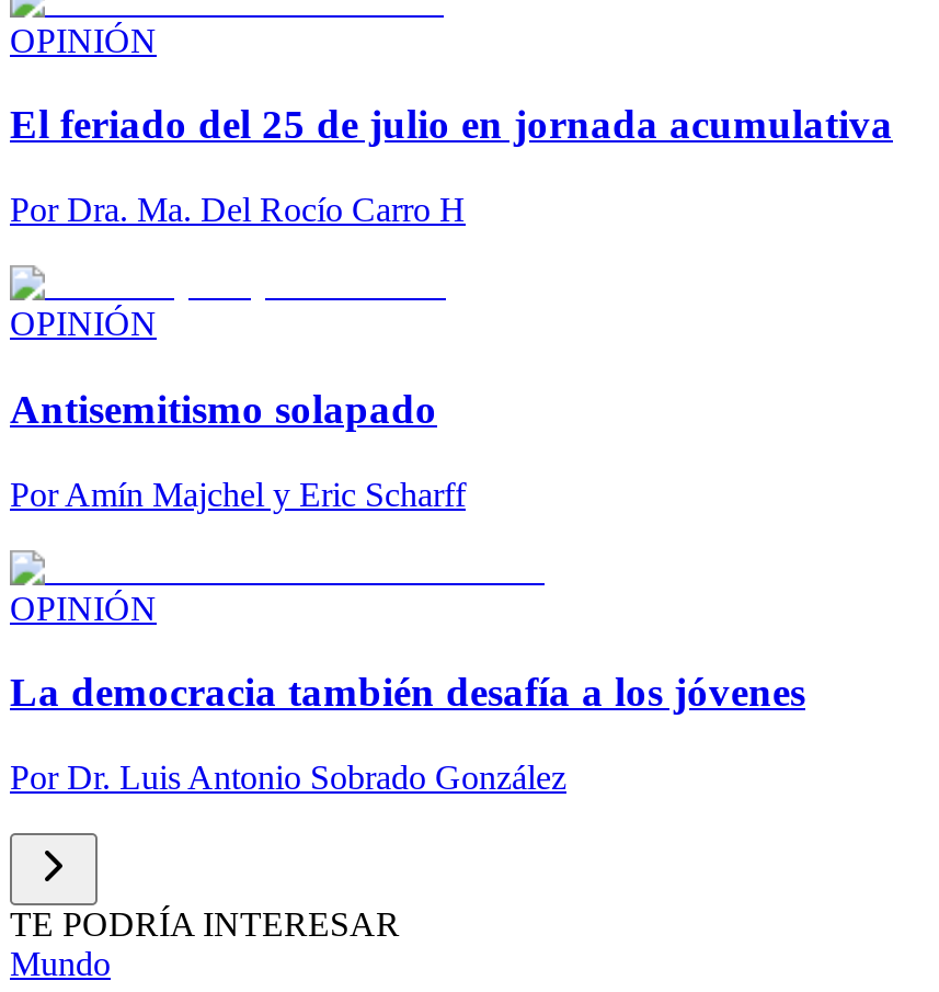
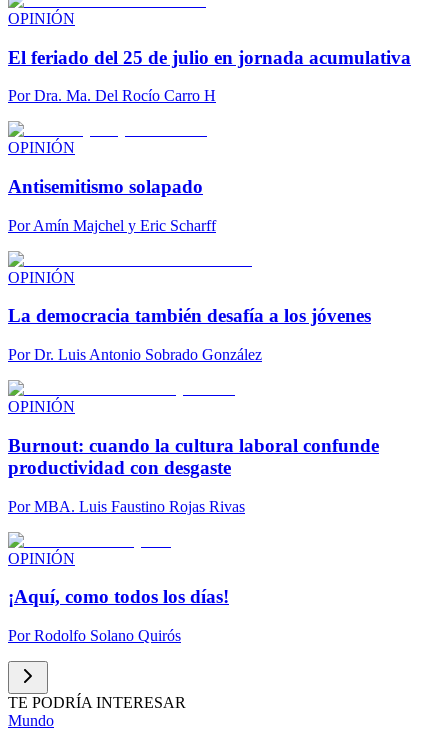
+ OPINIÓN
+ Burnout: cuando la cultura laboral confunde
+ productividad con desgaste
+ Por MBA. Luis Faustino Rojas Rivas
+ OPINIÓN
+ ¡Aquí, como todos los días!
+ Por Rodolfo Solano Quirós
